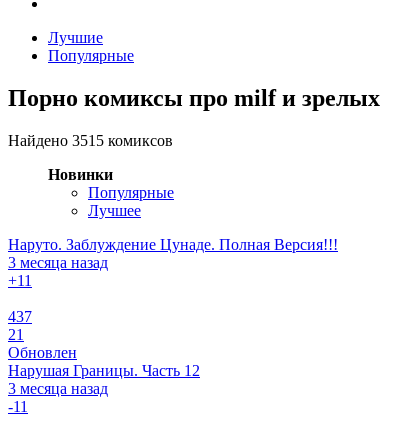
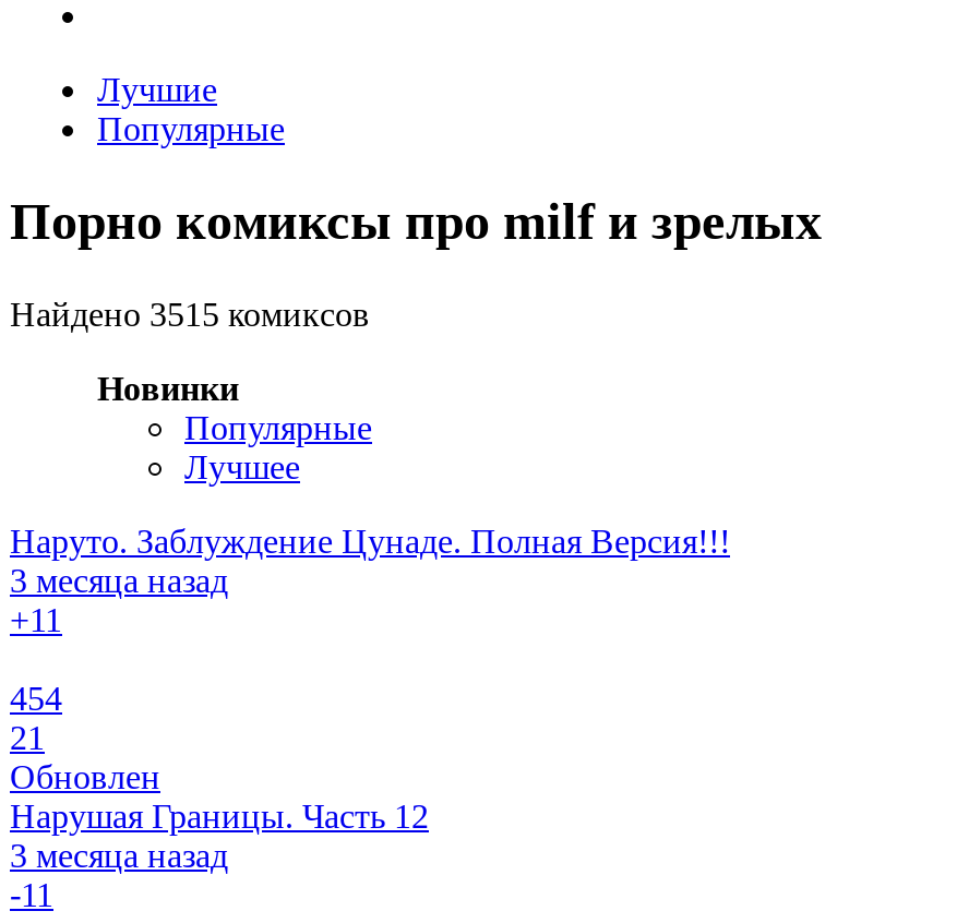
- 437
+ 454
